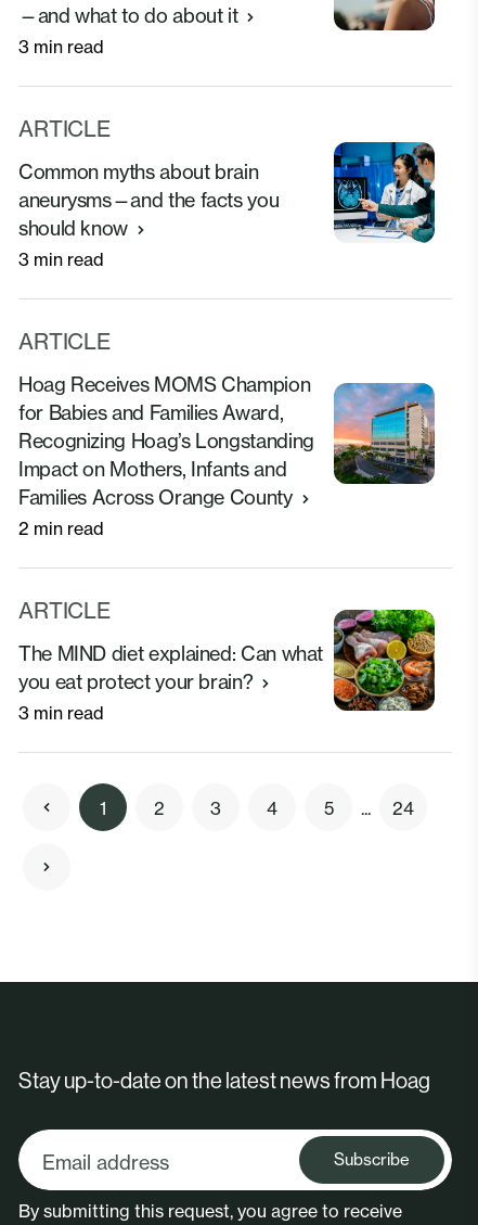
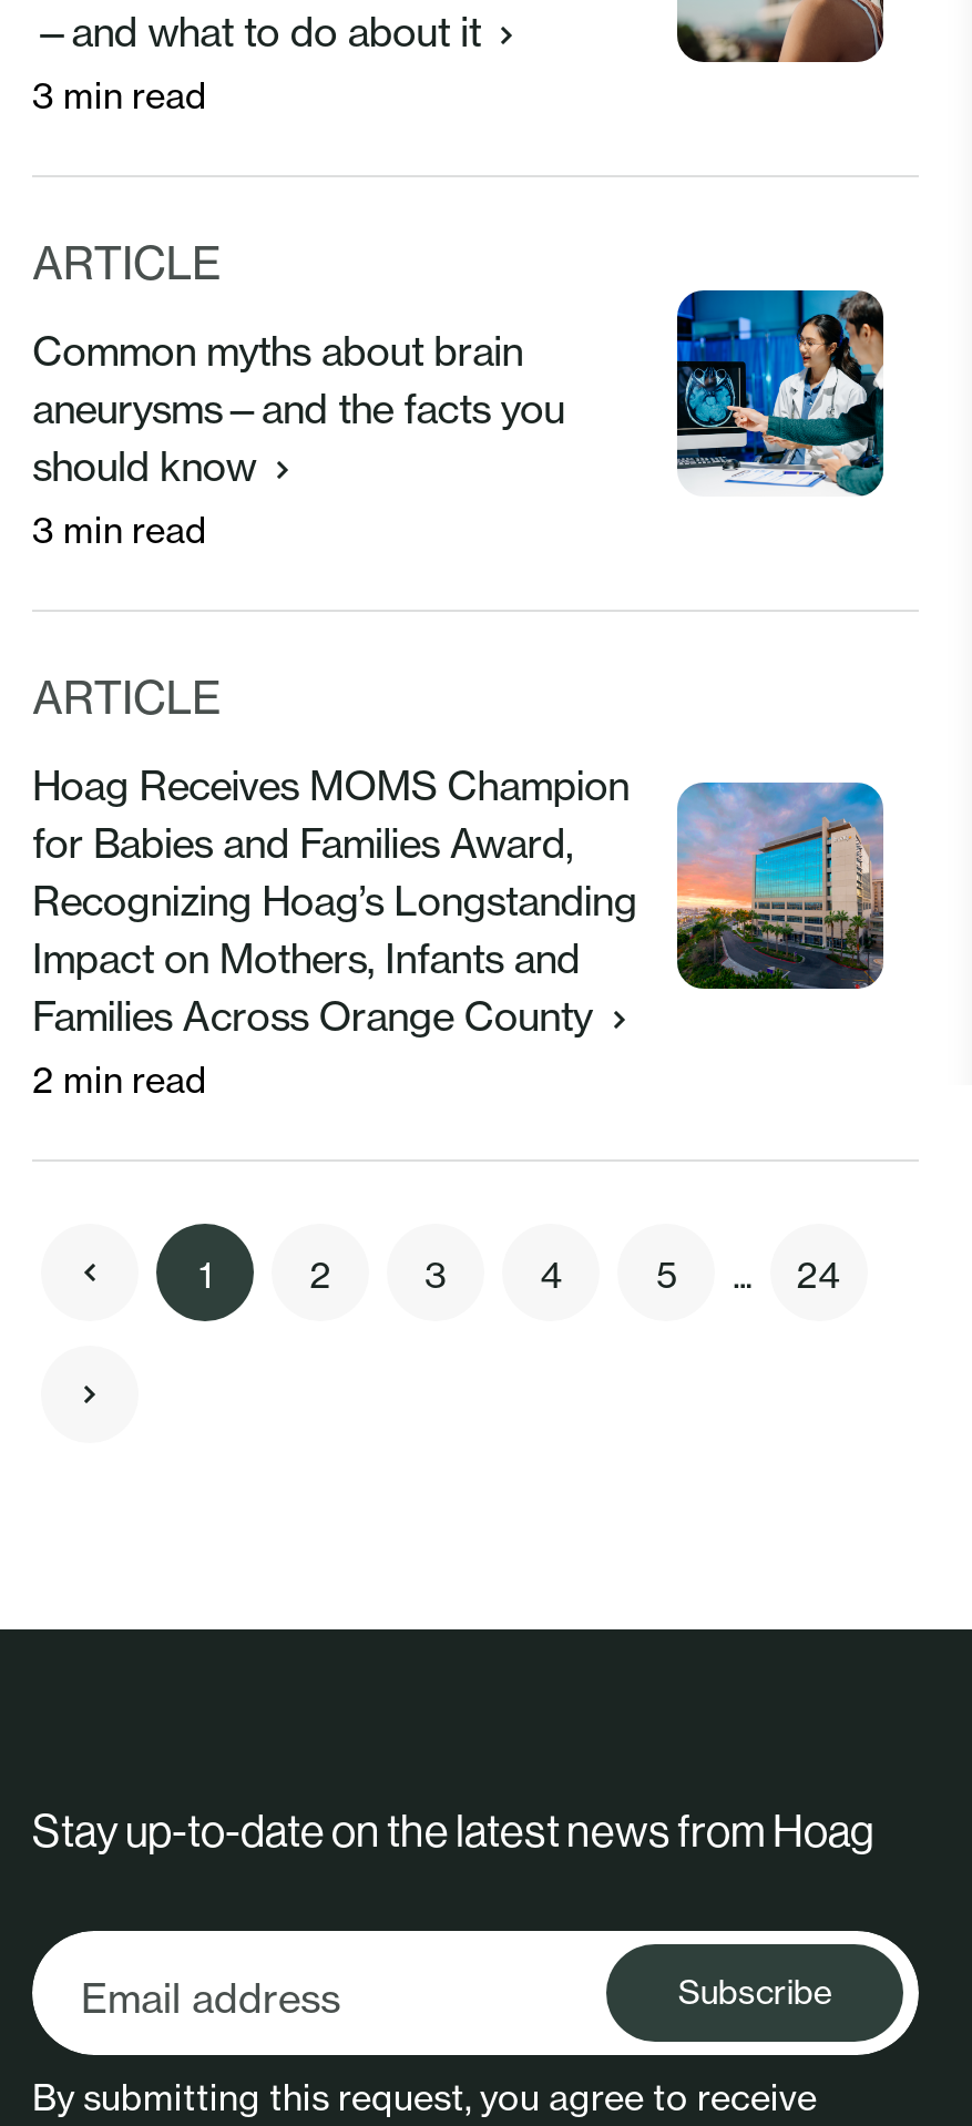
- [image]
- ARTICLE
- The MIND diet explained: Can what
- you eat protect your brain?
- 3 min read
